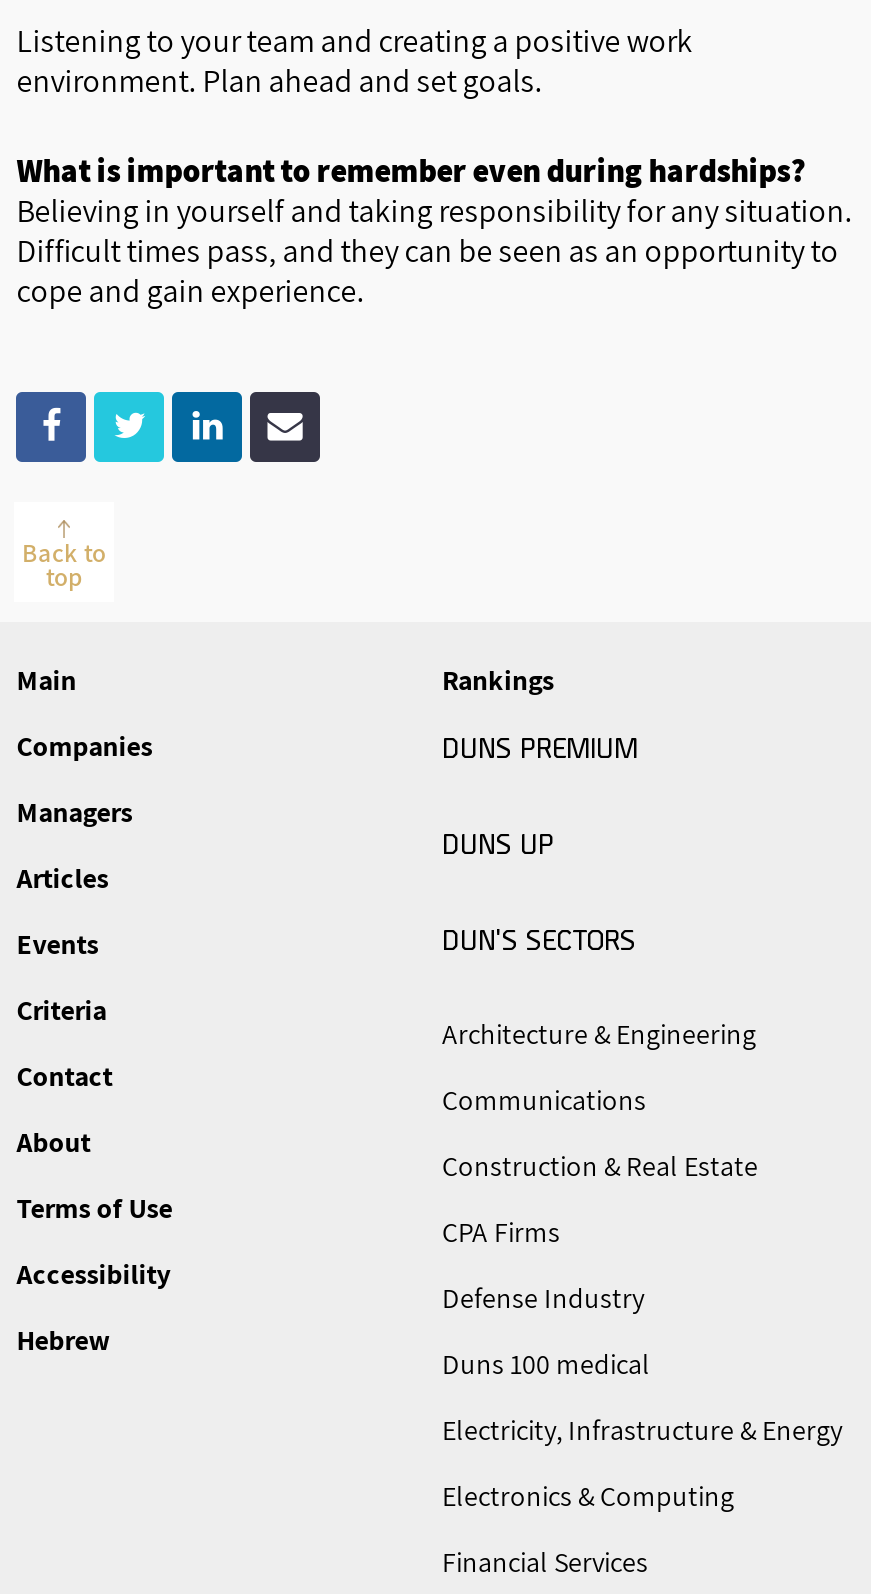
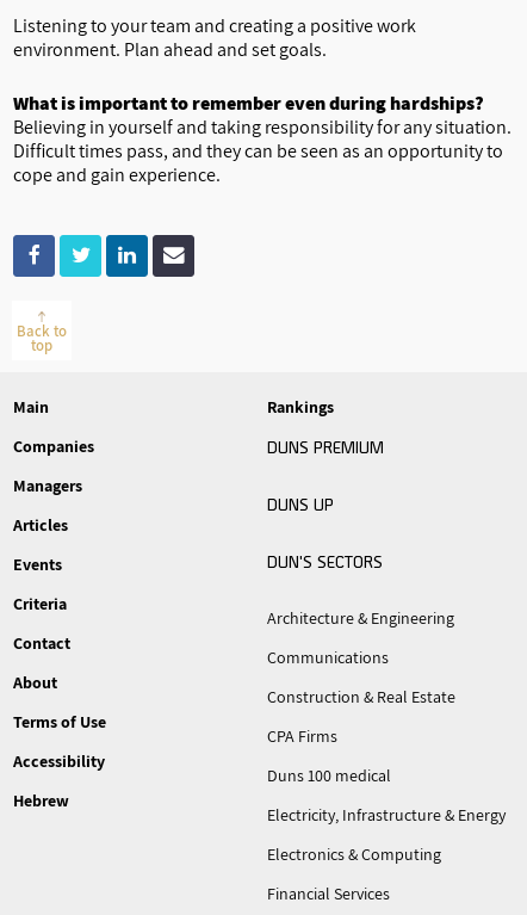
- Defense Industry
